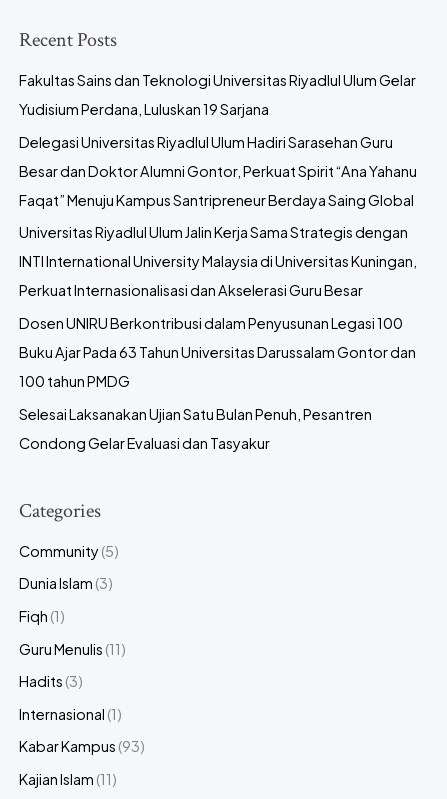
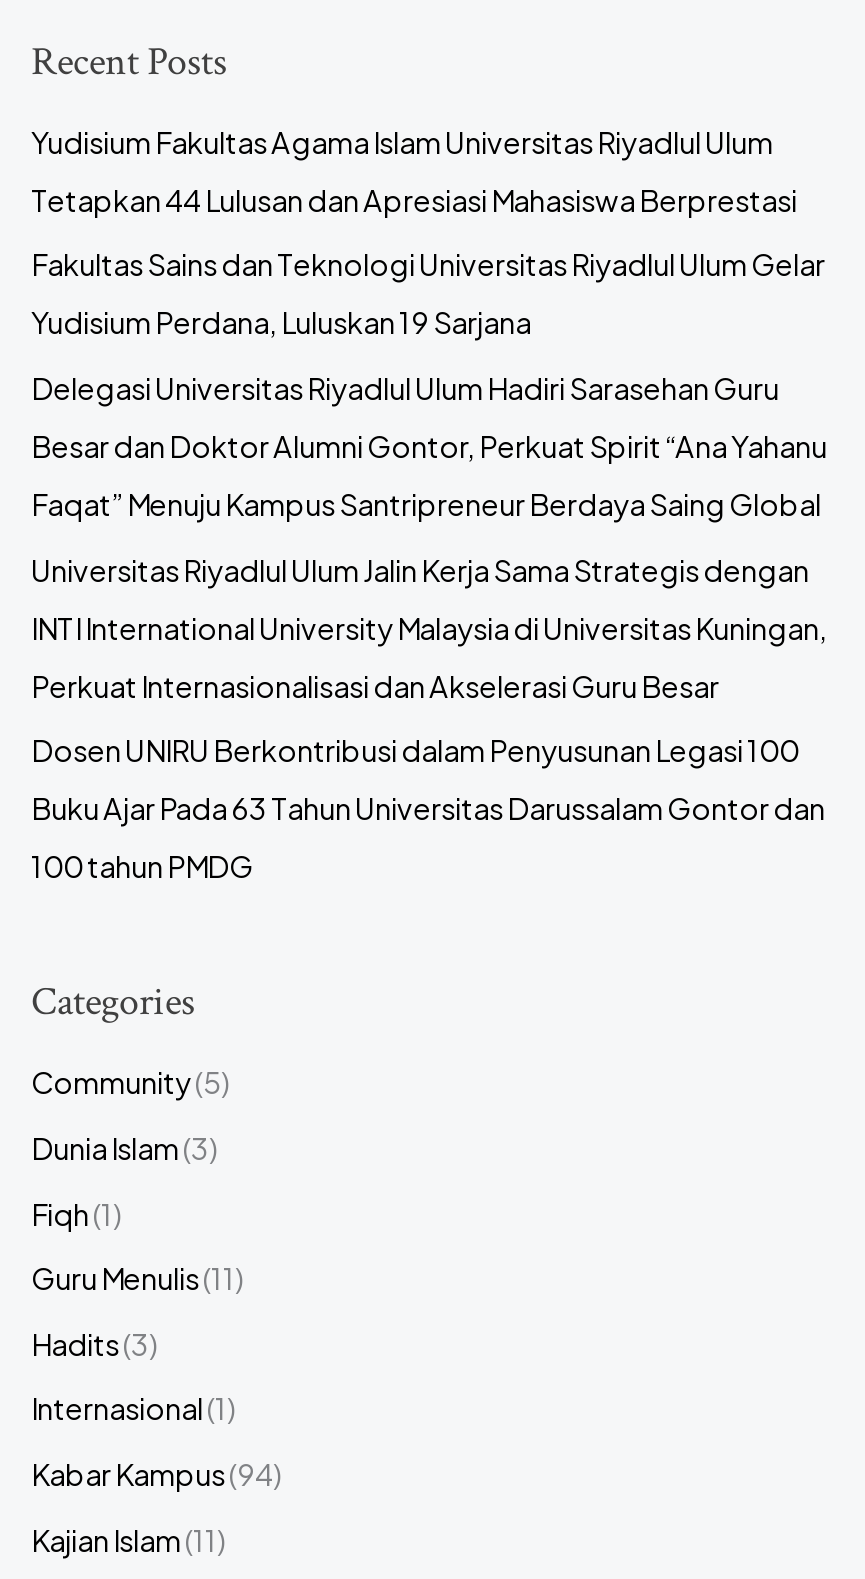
+ Yudisium Fakultas Agama Islam Universitas Riyadlul Ulum
+ Tetapkan 44 Lulusan dan Apresiasi Mahasiswa Berprestasi

moved down: Fakultas Sains dan Teknologi Universitas Riyadlul Ulum Gelar | Yudisium Perdana, Luluskan 19 Sarjana | Delegasi Universitas Riyadlul Ulum Hadiri Sarasehan Guru | ... | Buku Ajar Pada 63 Tahun Universitas Darussalam Gontor dan | 100 tahun PMDG

- Selesai Laksanakan Ujian Satu Bulan Penuh, Pesantren
- Condong Gelar Evaluasi dan Tasyakur

- Kabar Kampus(93)
+ Kabar Kampus(94)
